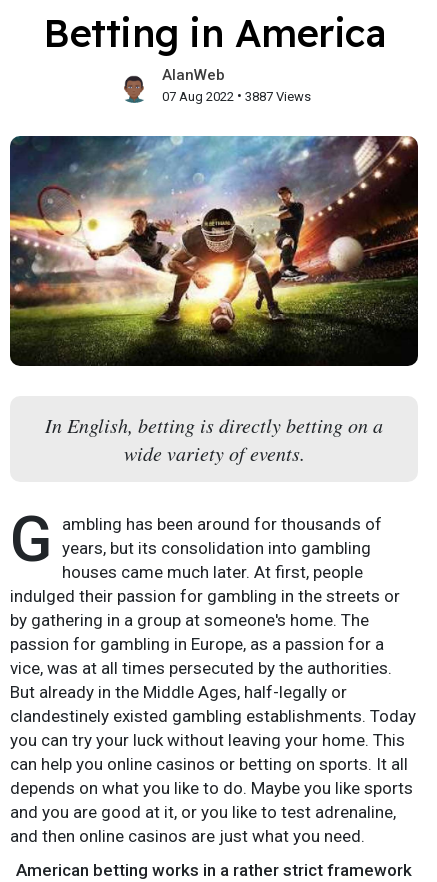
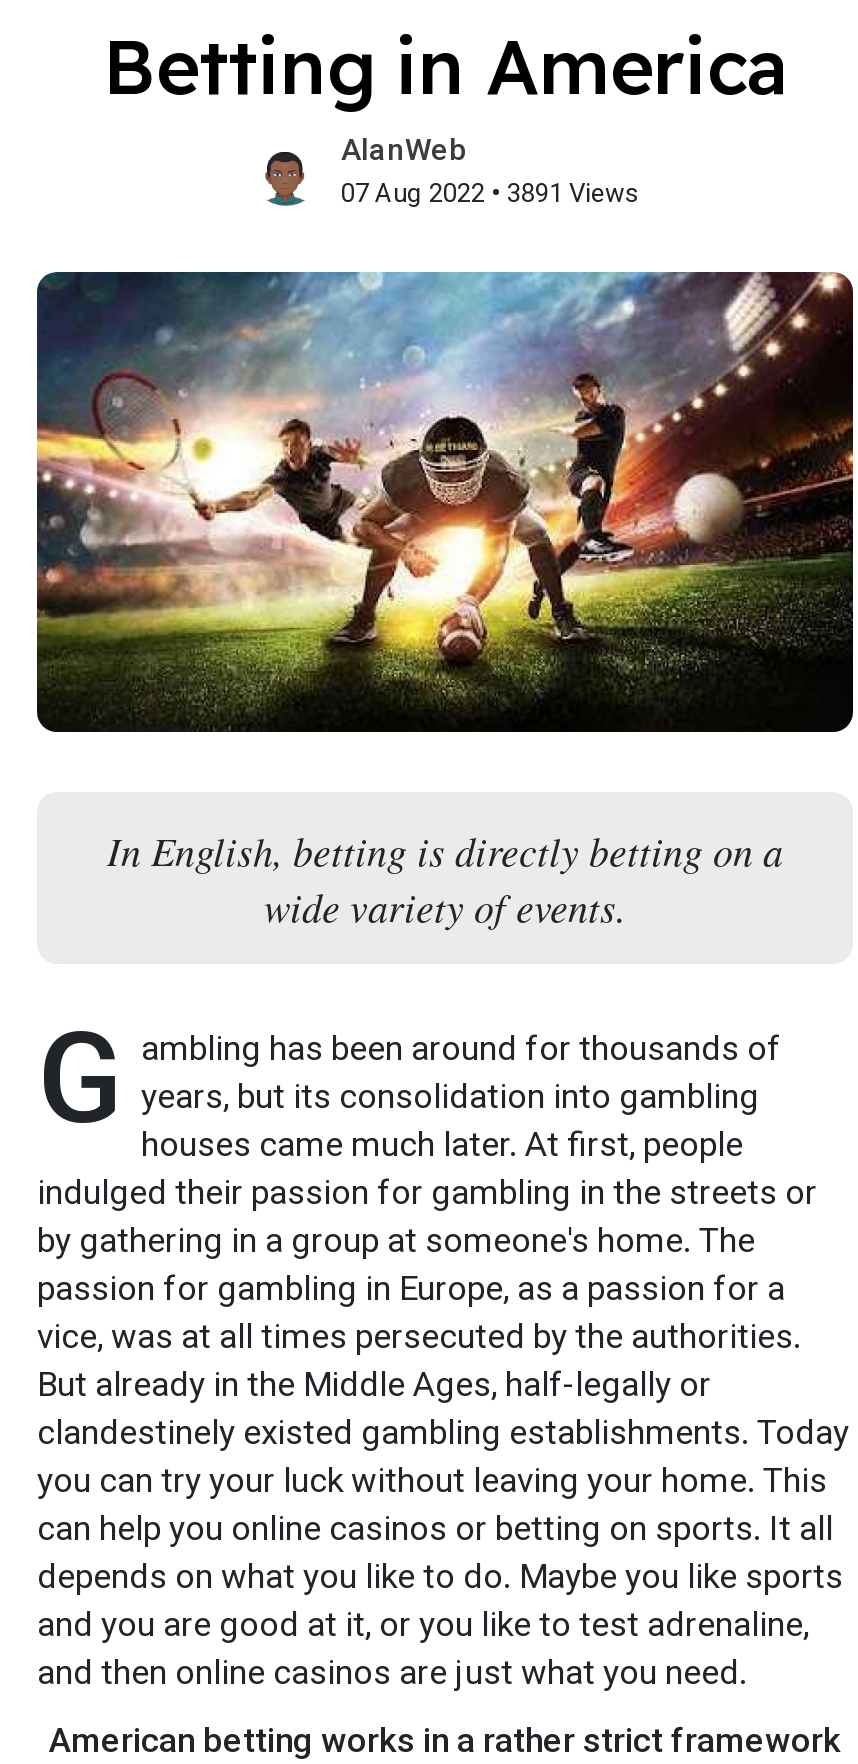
- 07 Aug 2022 • 3887 Views
+ 07 Aug 2022 • 3891 Views
